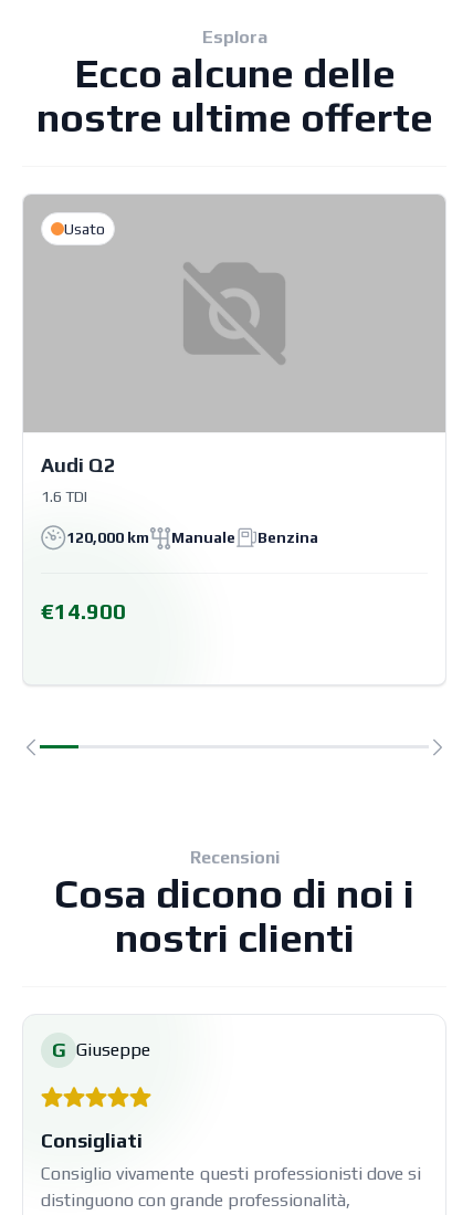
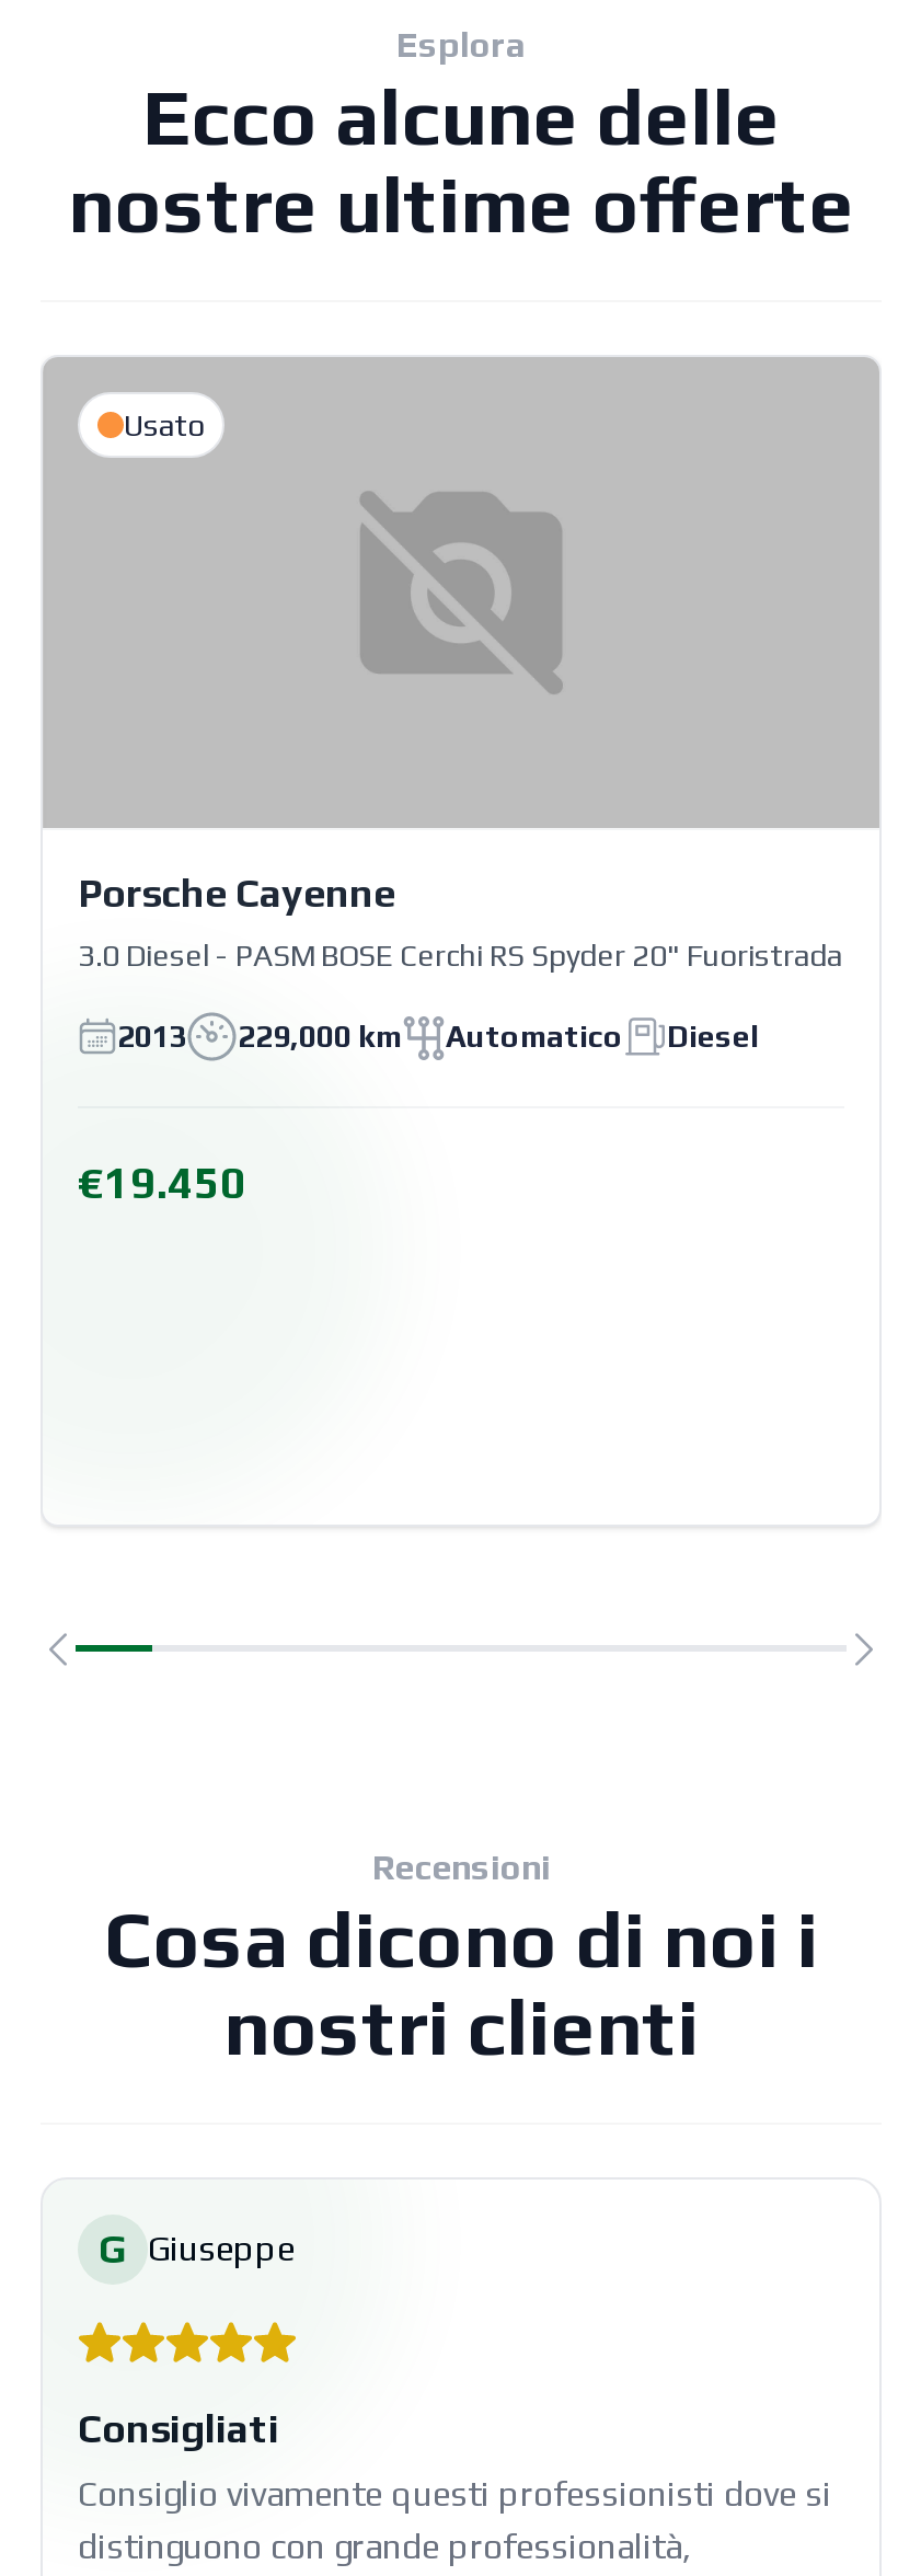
- Audi Q2
+ Porsche Cayenne

- 1.6 TDI
+ 3.0 Diesel - PASM BOSE Cerchi RS Spyder 20" Fuoristrada

- 120,000 km
- Manuale
- Benzina
+ 2013
+ 229,000 km
+ Automatico
+ Diesel

- €14.900
+ €19.450
